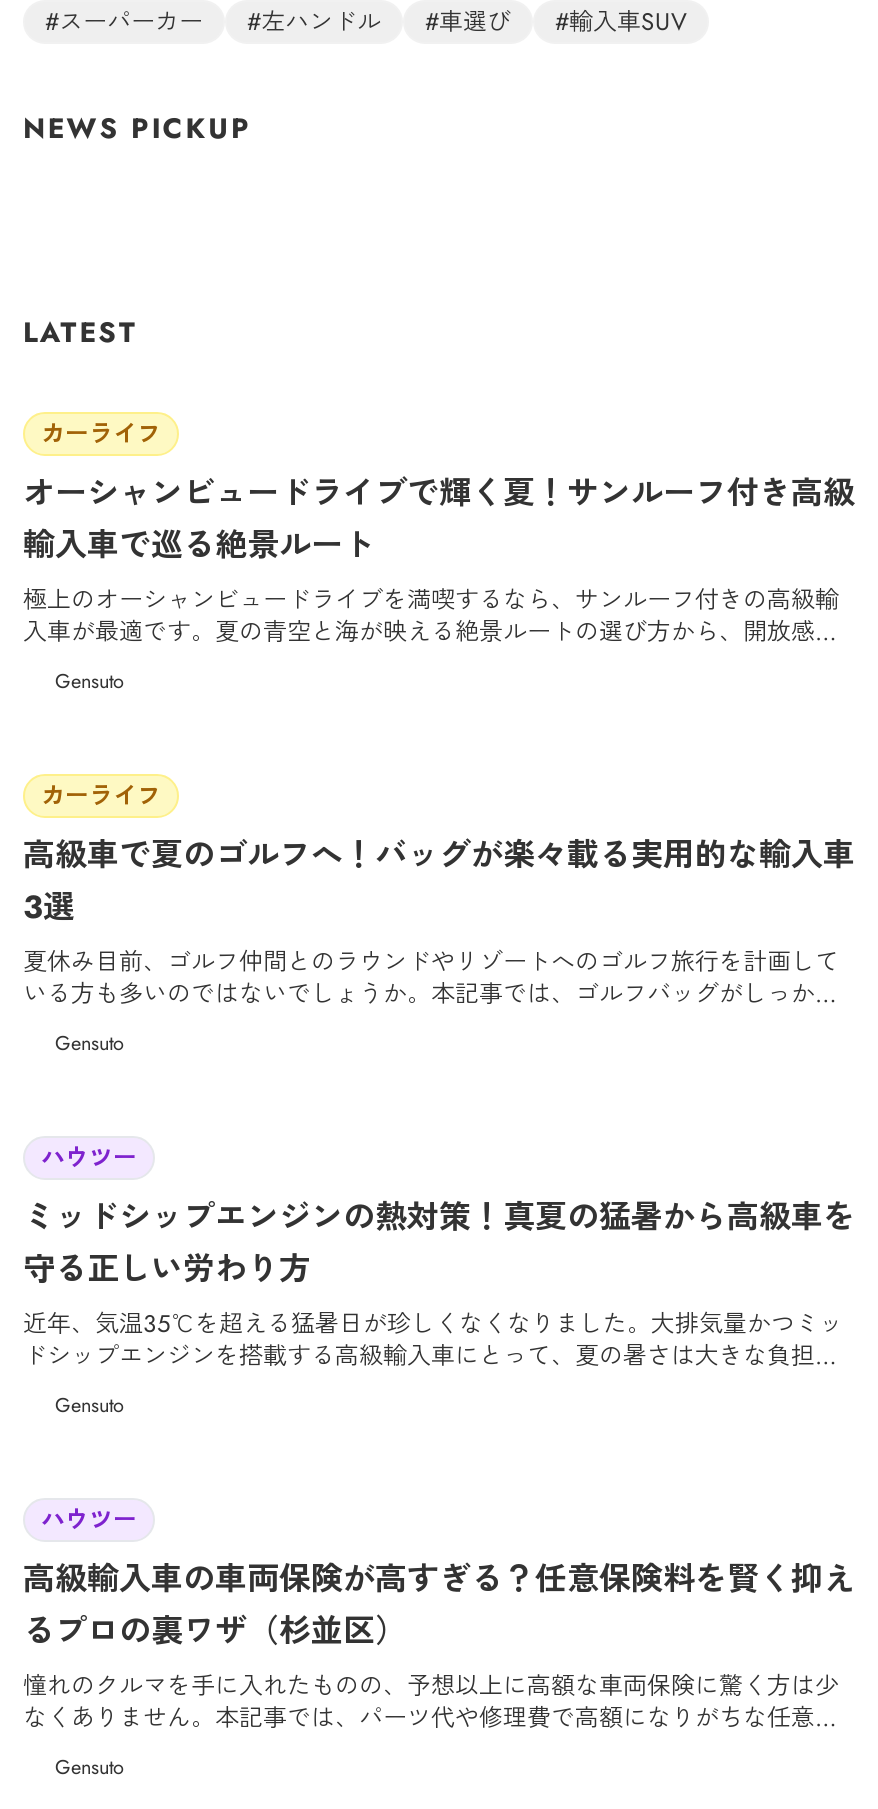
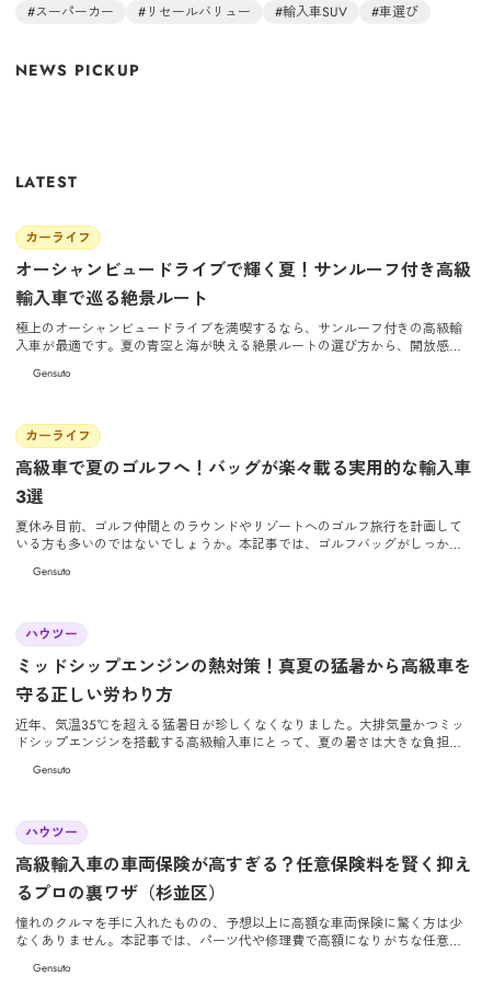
- #左ハンドル
- #車選び
+ #リセールバリュー

+ #車選び
